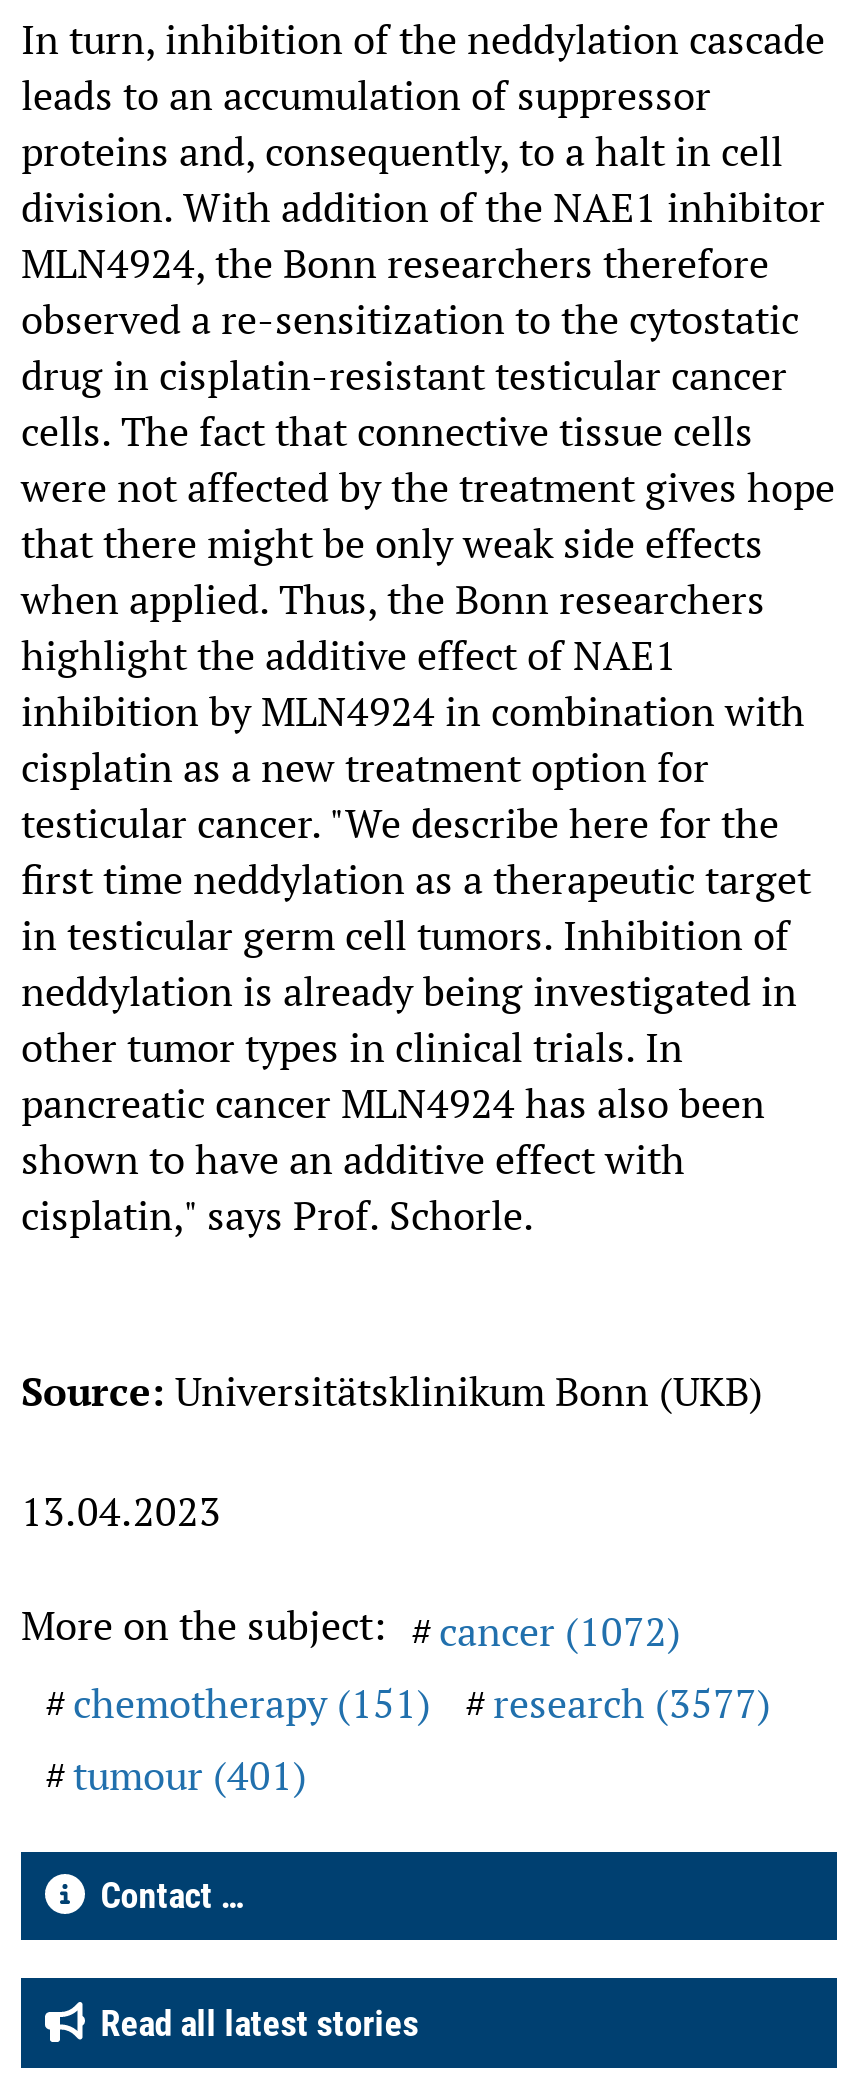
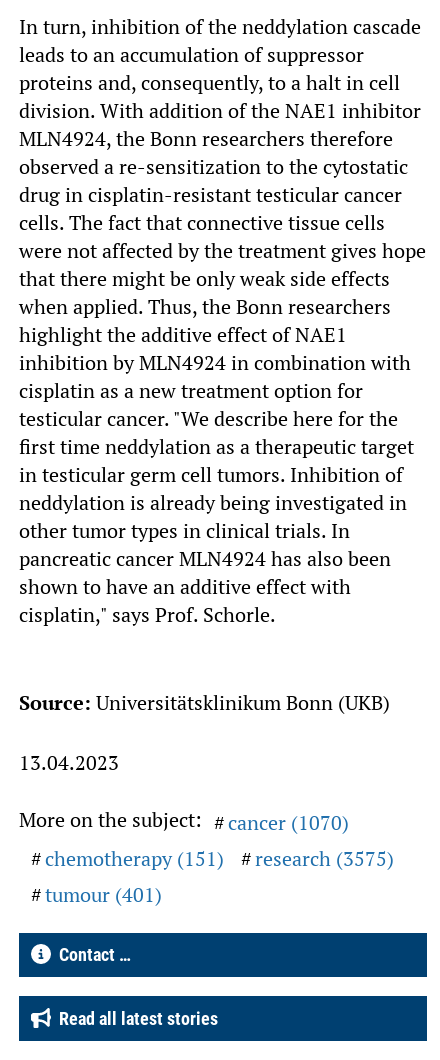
- More on the subject: cancer (1072)
+ More on the subject: cancer (1070)

- chemotherapy (151) research (3577)
+ chemotherapy (151) research (3575)
